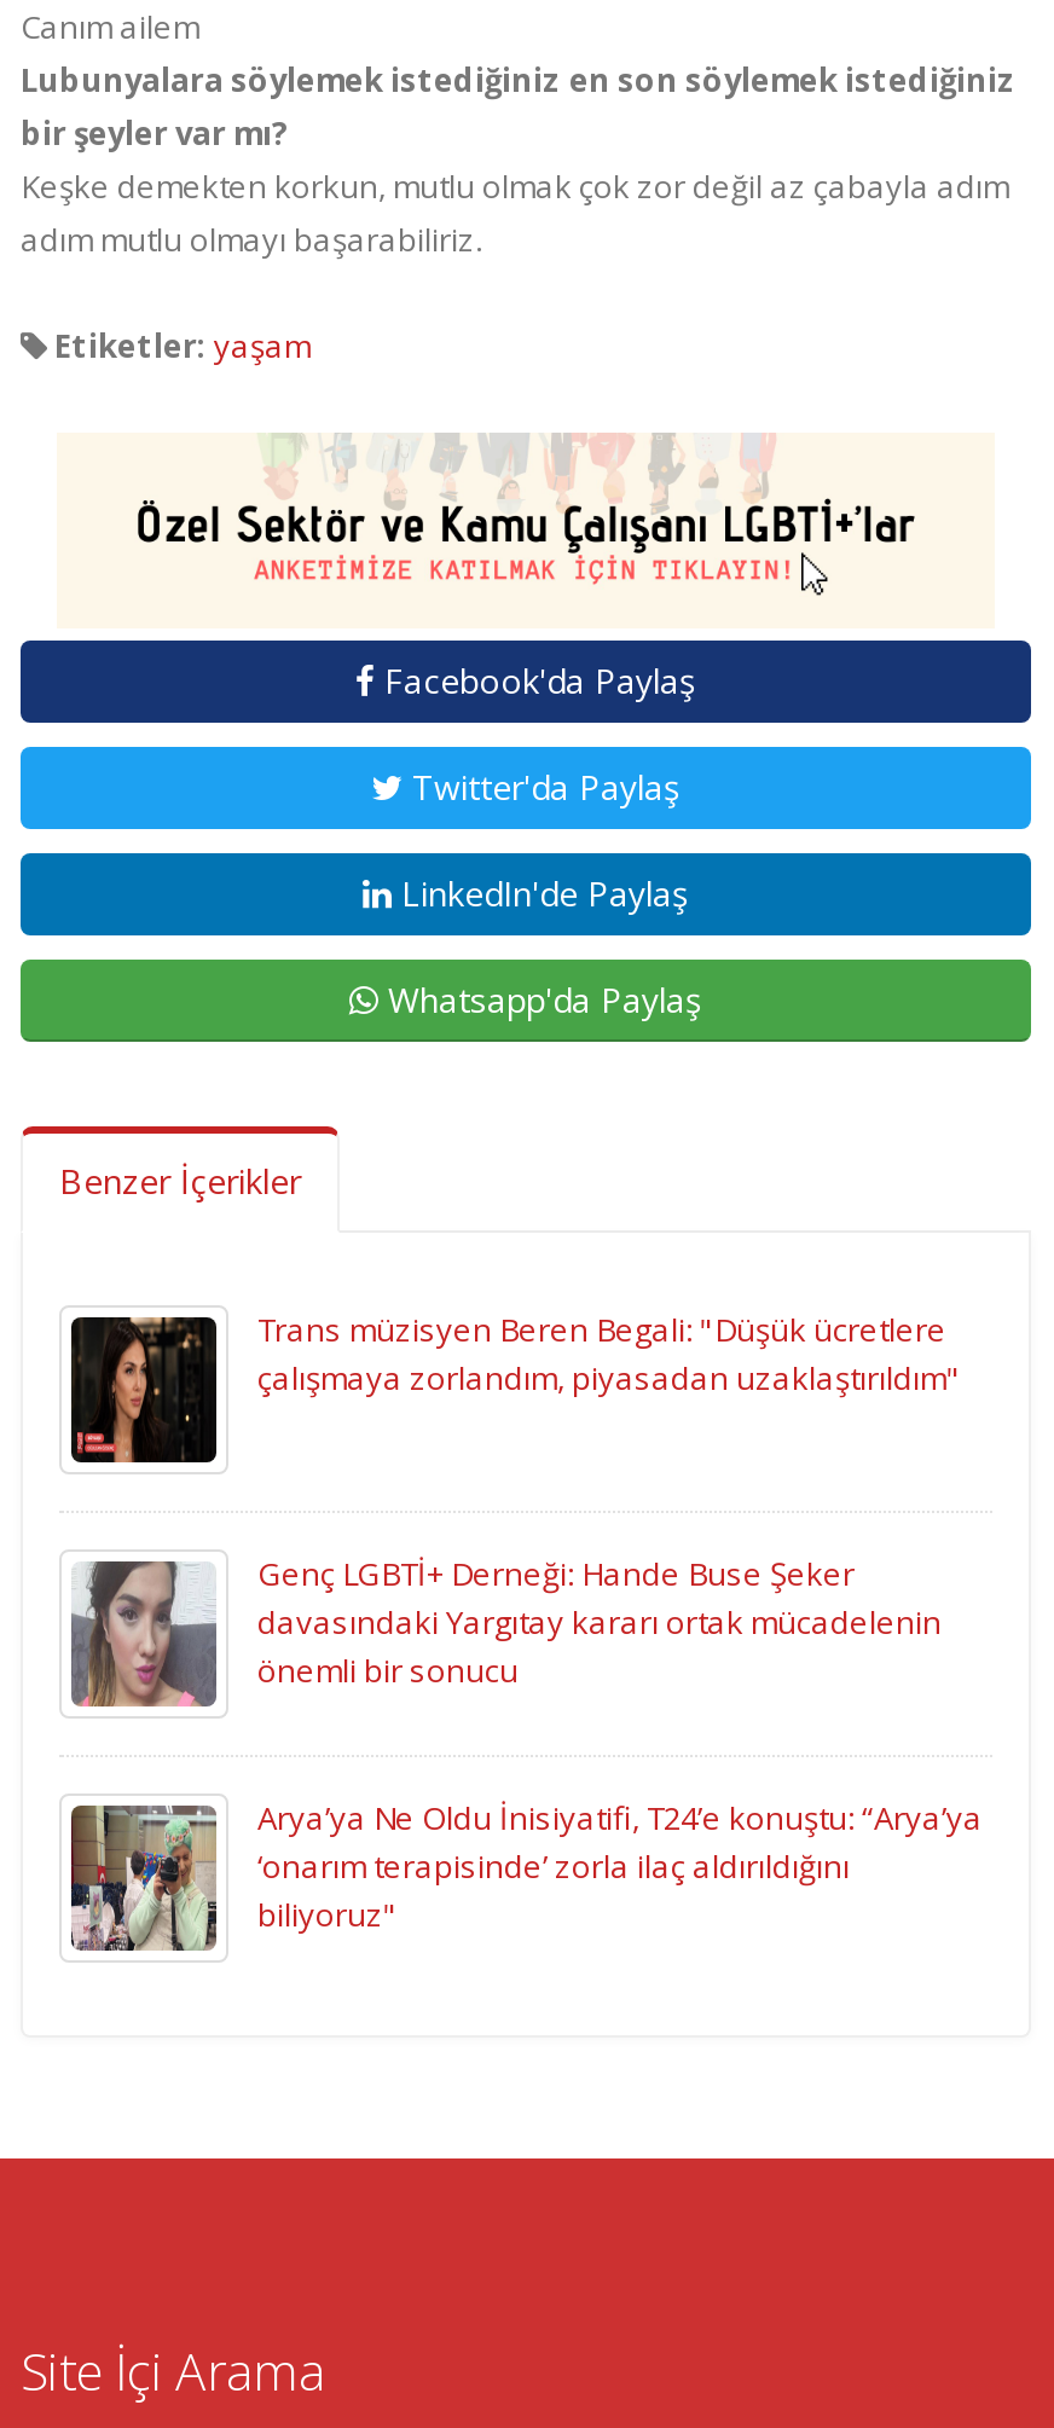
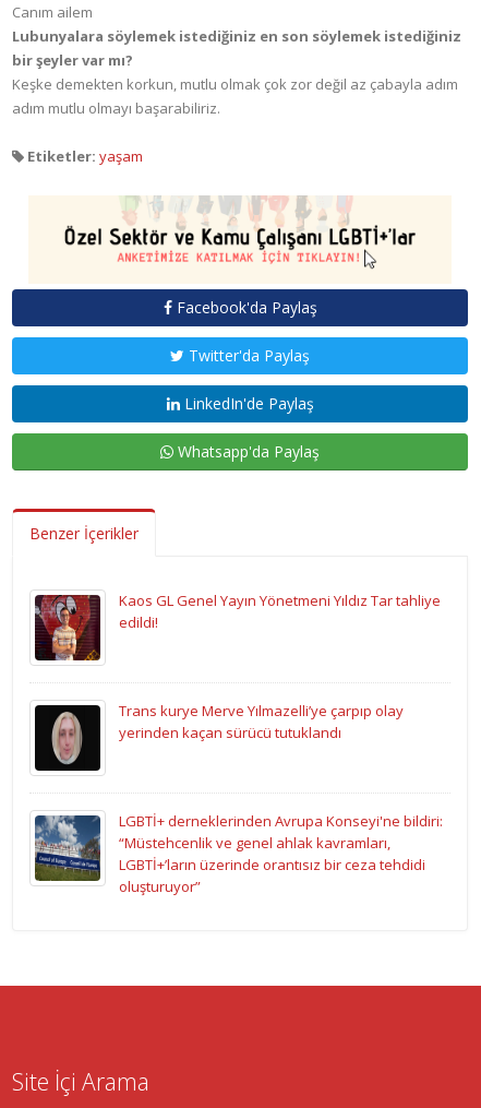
- [image]
- Trans müzisyen Beren Begali: "Düşük ücretlere
- çalışmaya zorlandım, piyasadan uzaklaştırıldım"
+ [image]
+ Kaos GL Genel Yayın Yönetmeni Yıldız Tar tahliye
+ edildi!

- [image]
- Genç LGBTİ+ Derneği: Hande Buse Şeker
- davasındaki Yargıtay kararı ortak mücadelenin
- önemli bir sonucu
+ [image]
+ Trans kurye Merve Yılmazelli’ye çarpıp olay
+ yerinden kaçan sürücü tutuklandı

- [image]
- Arya’ya Ne Oldu İnisiyatifi, T24’e konuştu: “Arya’ya
- ‘onarım terapisinde’ zorla ilaç aldırıldığını
- biliyoruz"
+ [image]
+ LGBTİ+ derneklerinden Avrupa Konseyi'ne bildiri:
+ “Müstehcenlik ve genel ahlak kavramları,
+ LGBTİ+’ların üzerinde orantısız bir ceza tehdidi
+ oluşturuyor”
